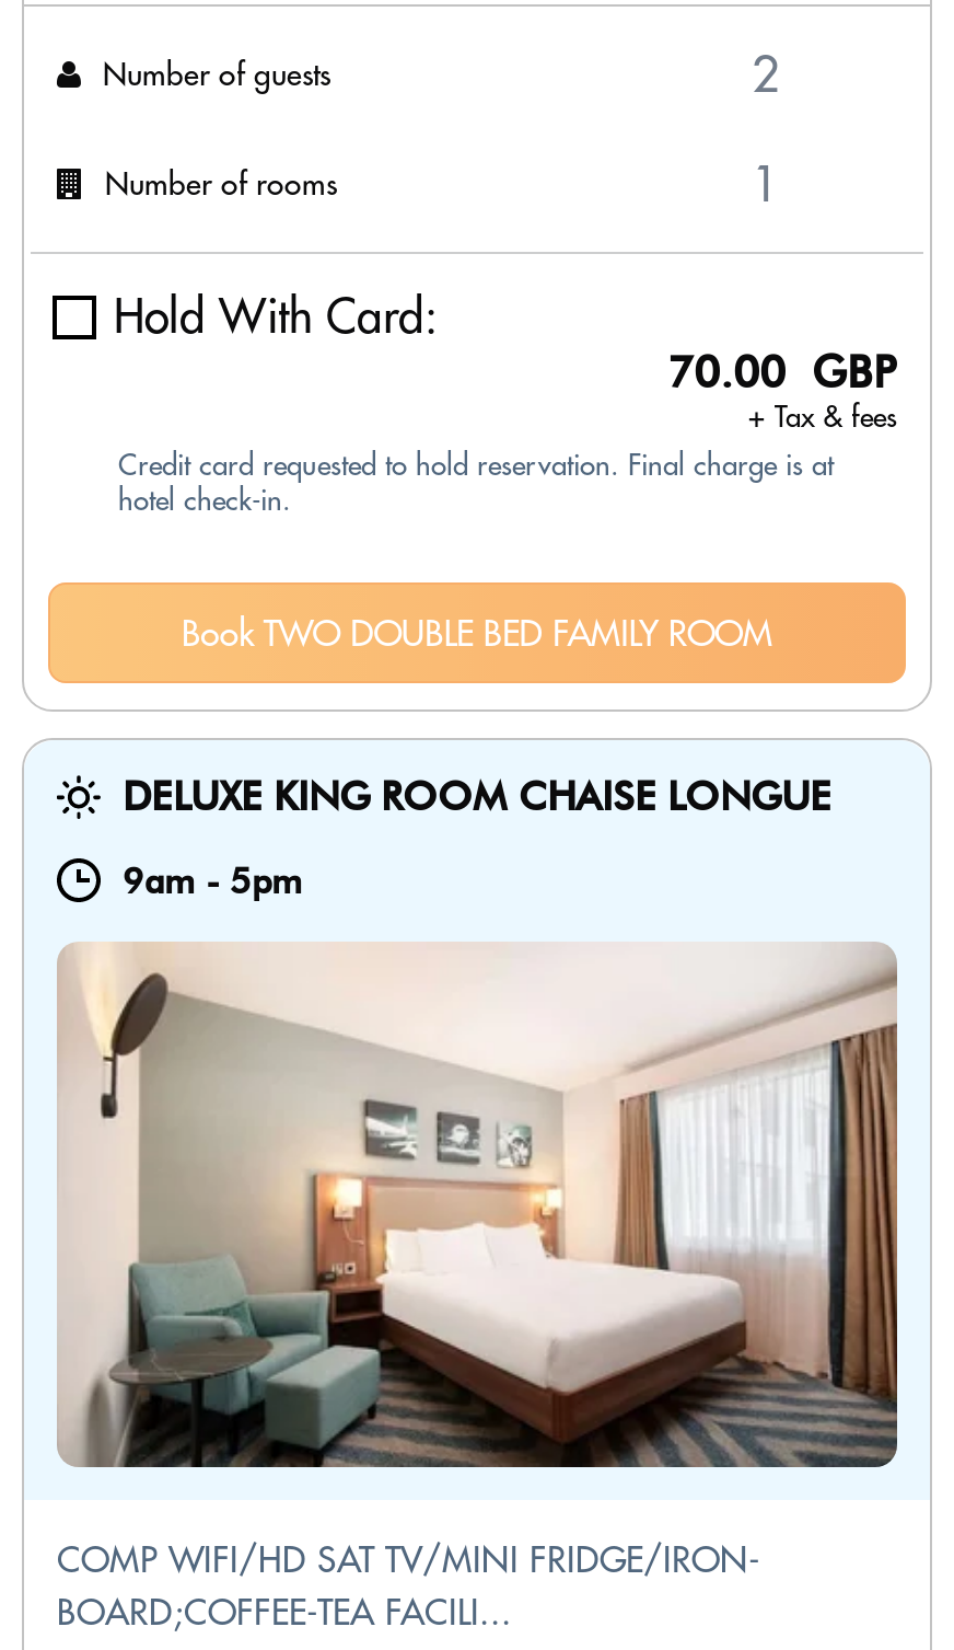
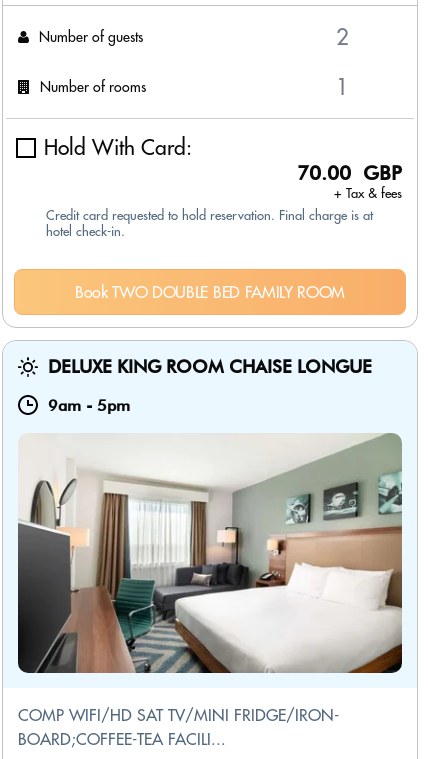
- [image]
+ [image]
